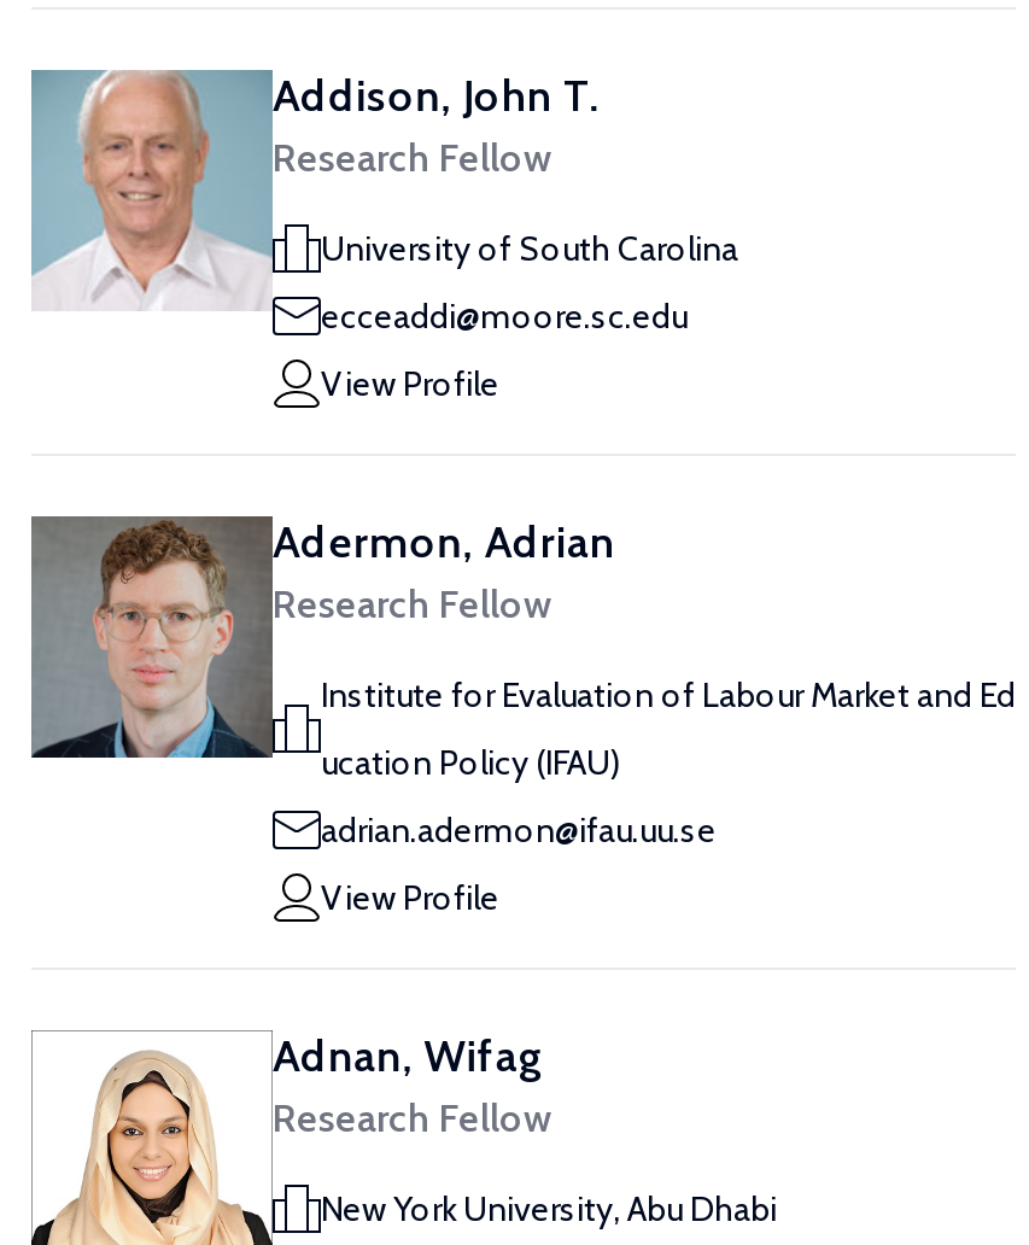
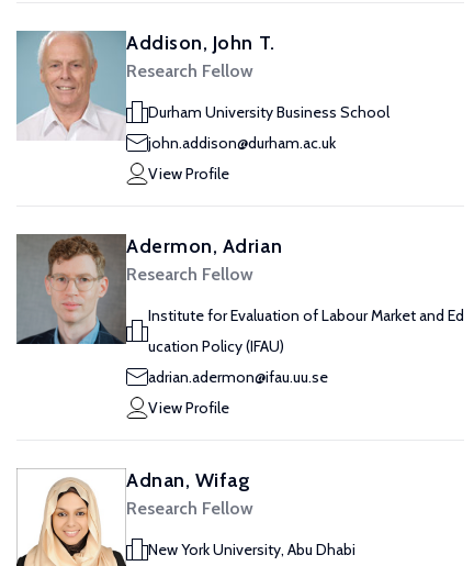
- University of South Carolina
+ Durham University Business School

- ecceaddi@moore.sc.edu
+ john.addison@durham.ac.uk
